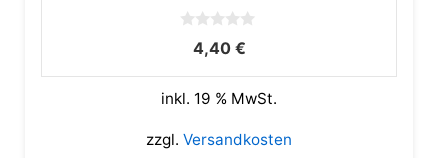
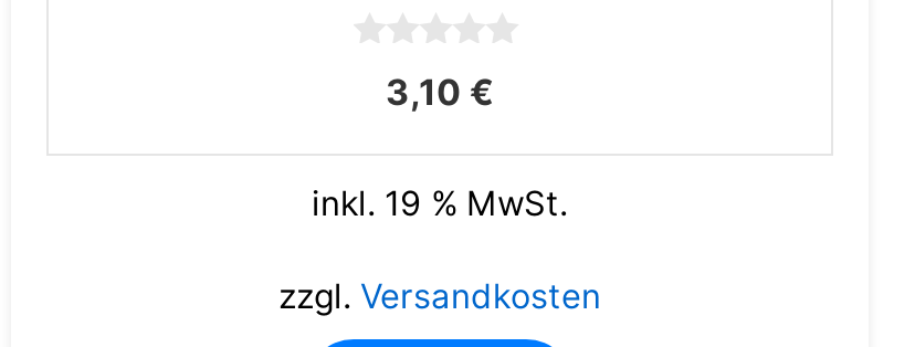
- 4,40 €
+ 3,10 €
